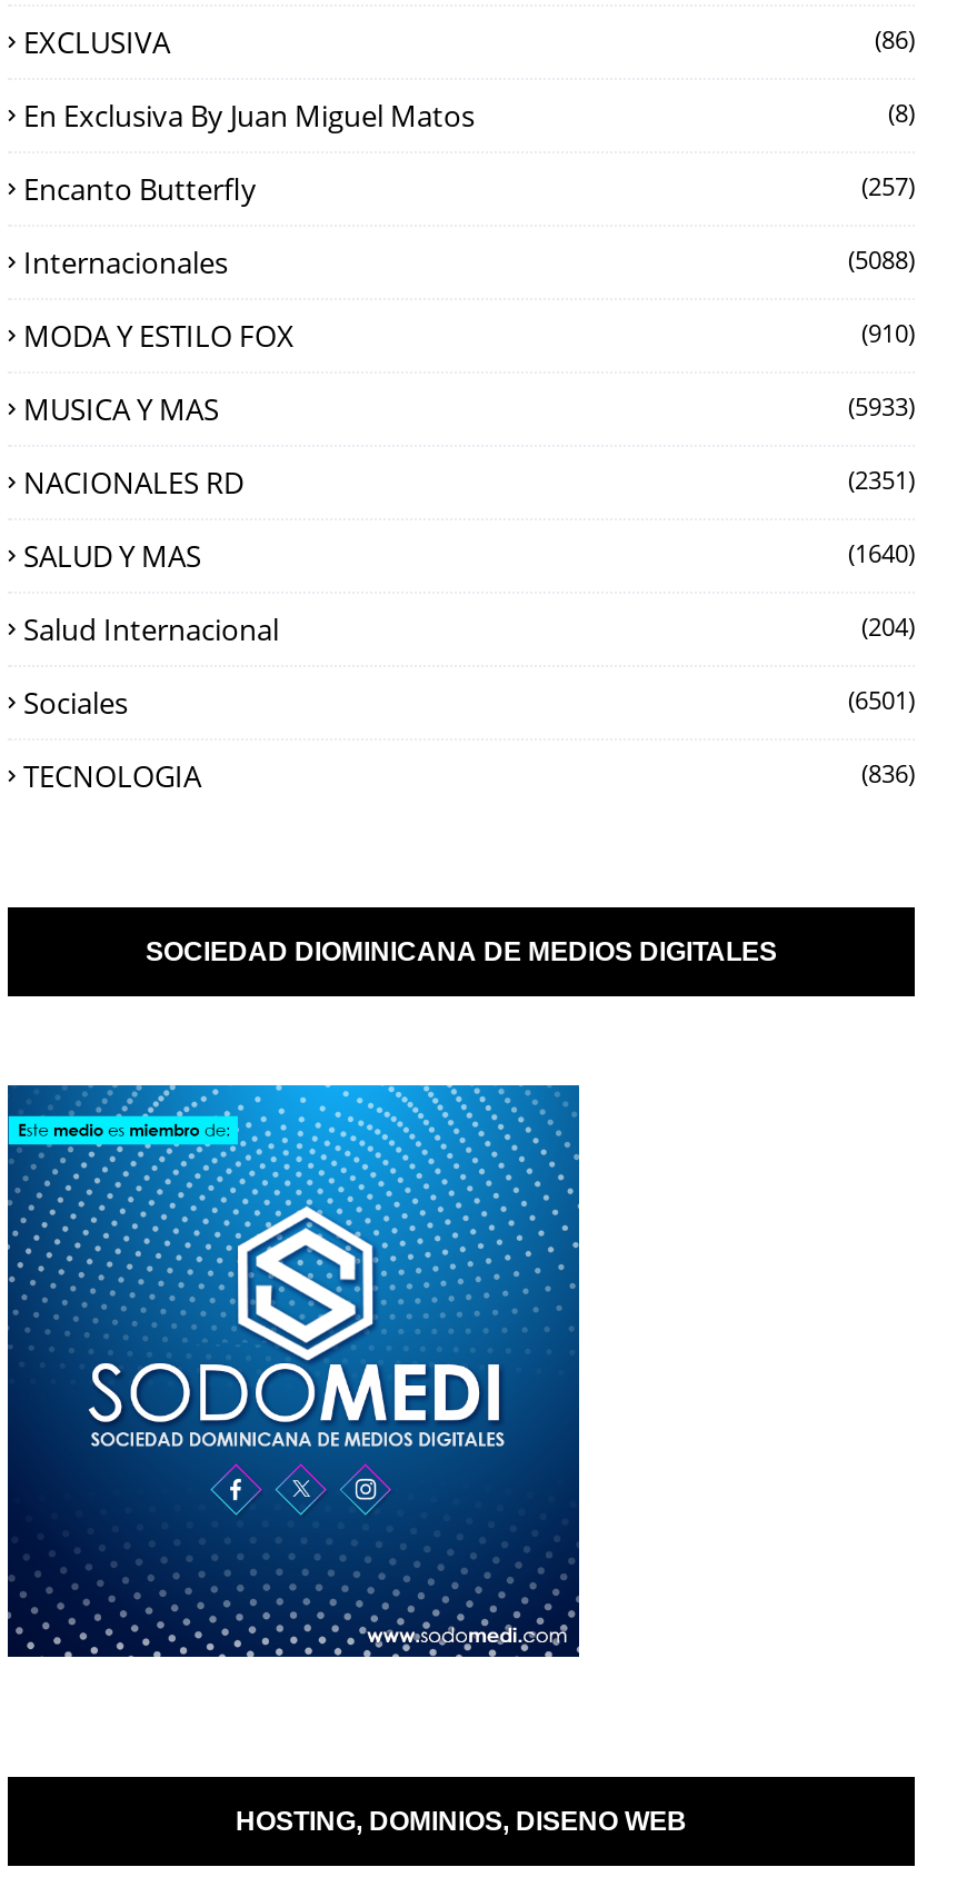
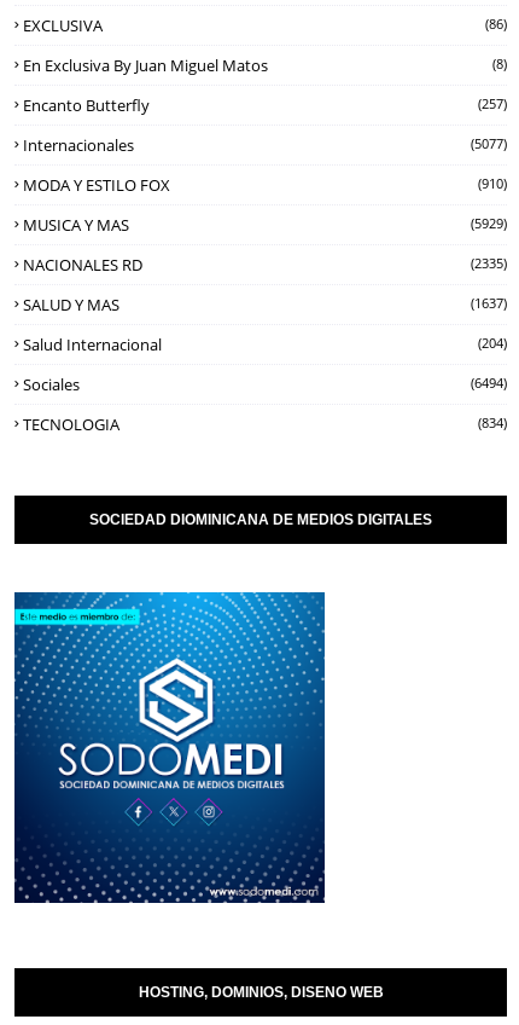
- (5088)
+ (5077)

- (5933)
+ (5929)

- (2351)
+ (2335)

- (1640)
+ (1637)

- (6501)
+ (6494)

- (836)
+ (834)
